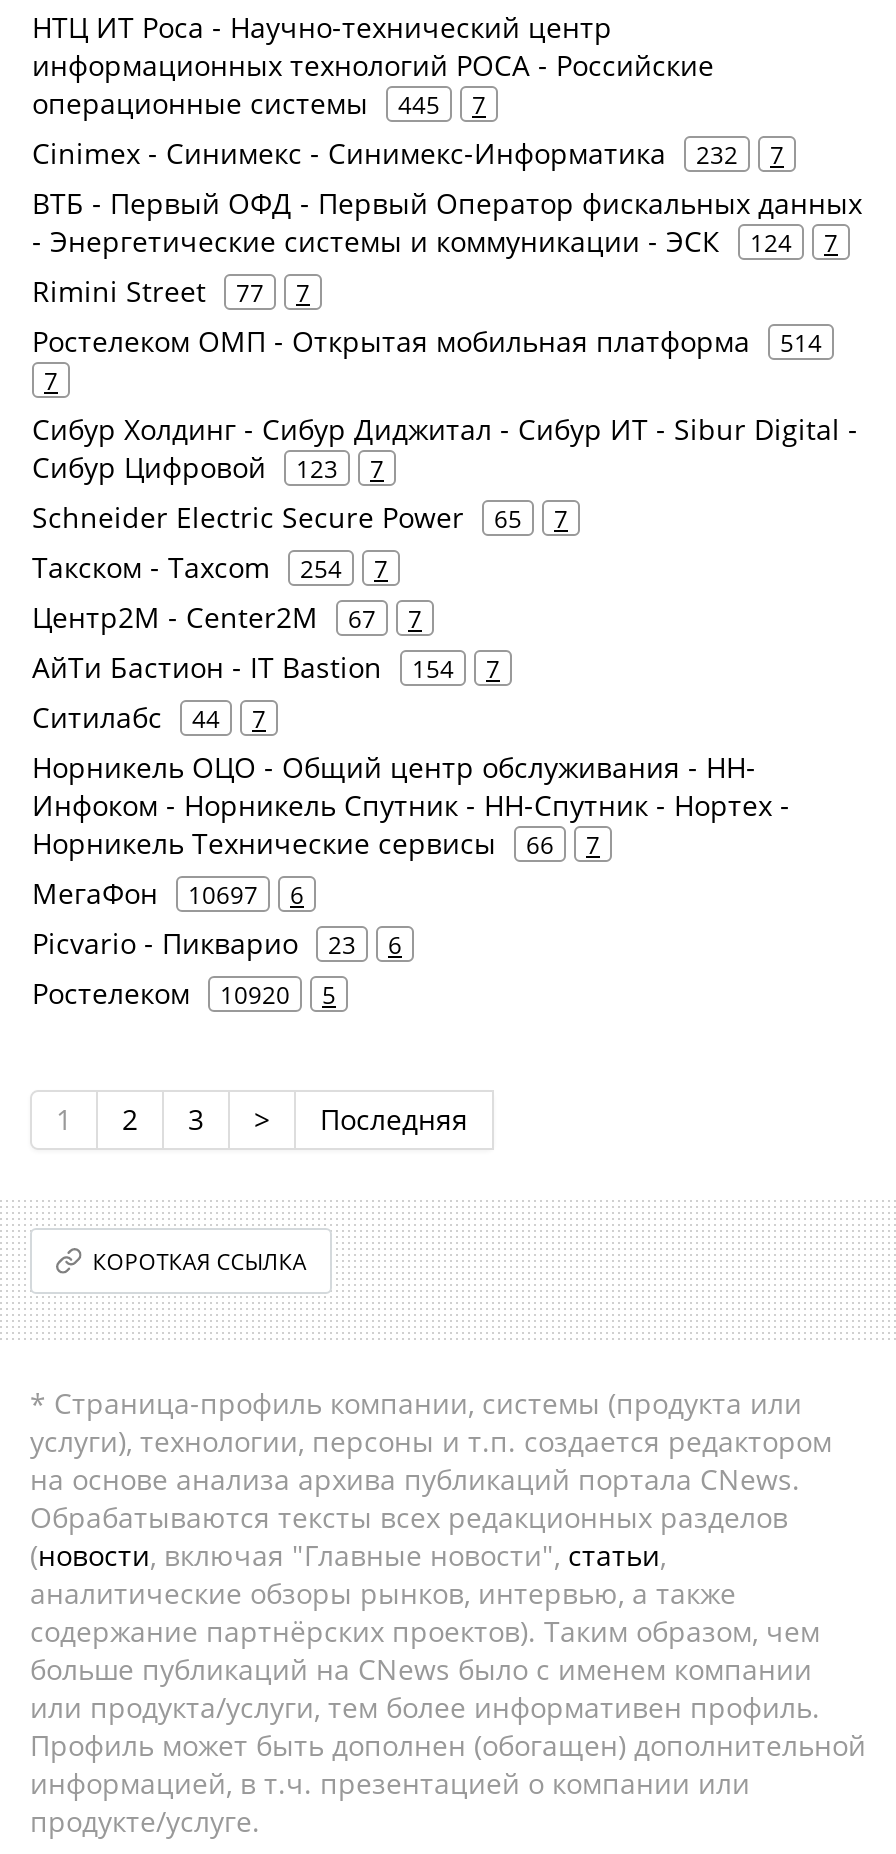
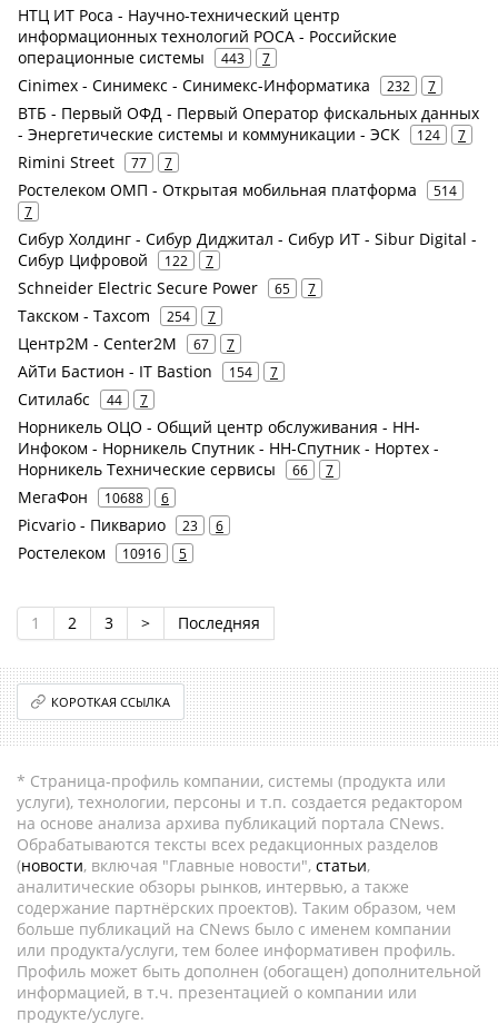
- операционные системы 445 7
+ операционные системы 443 7

- Сибур Цифровой 123 7
+ Сибур Цифровой 122 7

- МегаФон 10697 6
+ МегаФон 10688 6

- Ростелеком 10920 5
+ Ростелеком 10916 5
